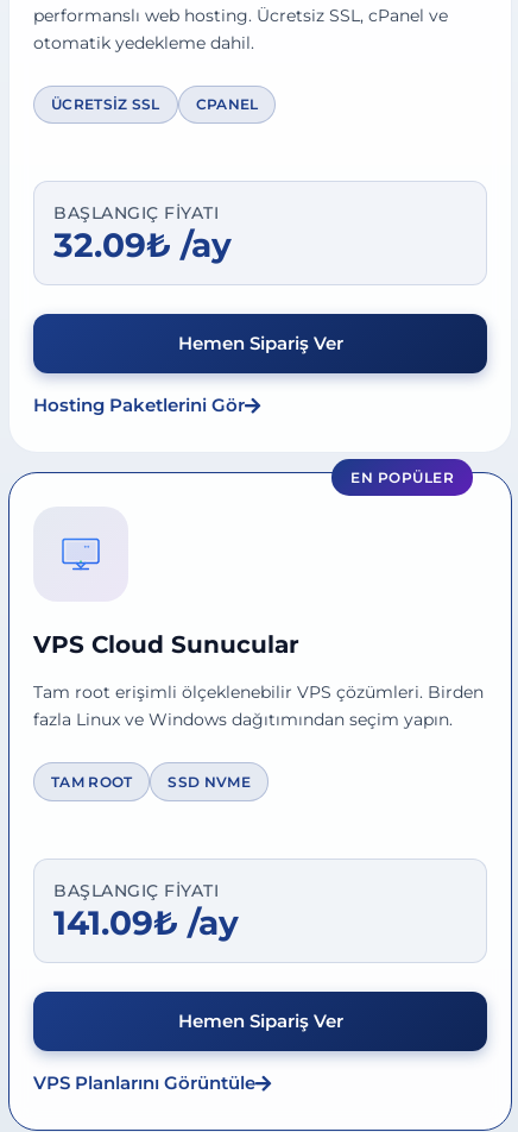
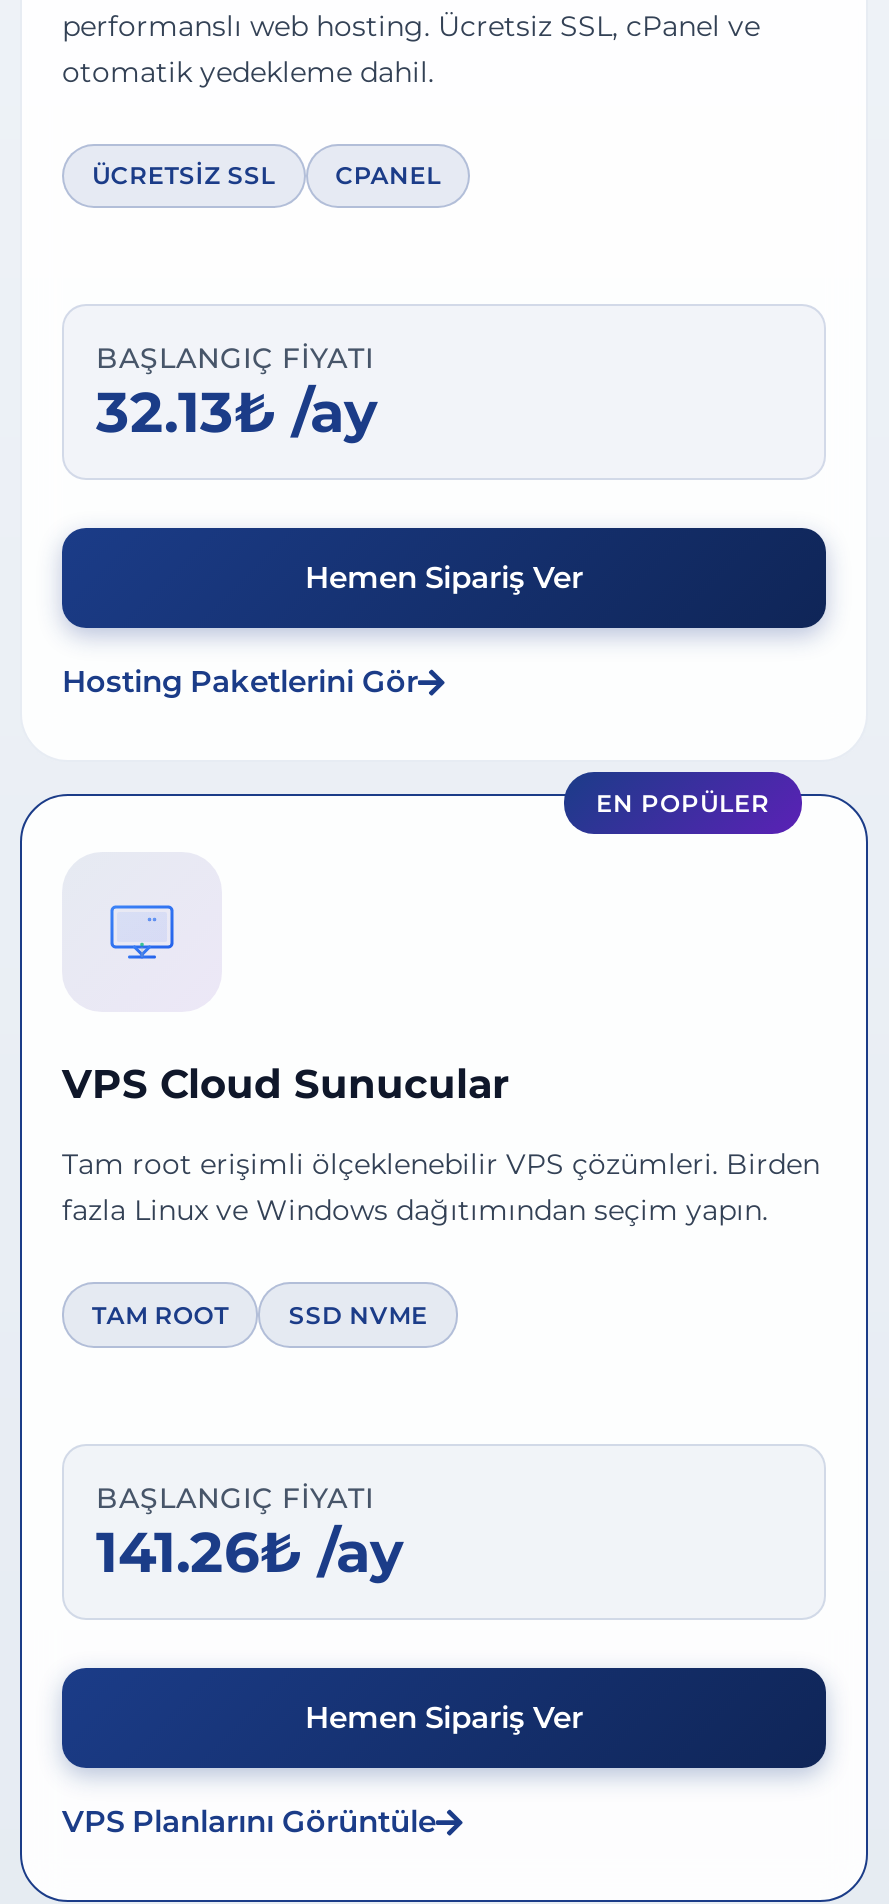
- 32.09₺ /ay
+ 32.13₺ /ay

- 141.09₺ /ay
+ 141.26₺ /ay
